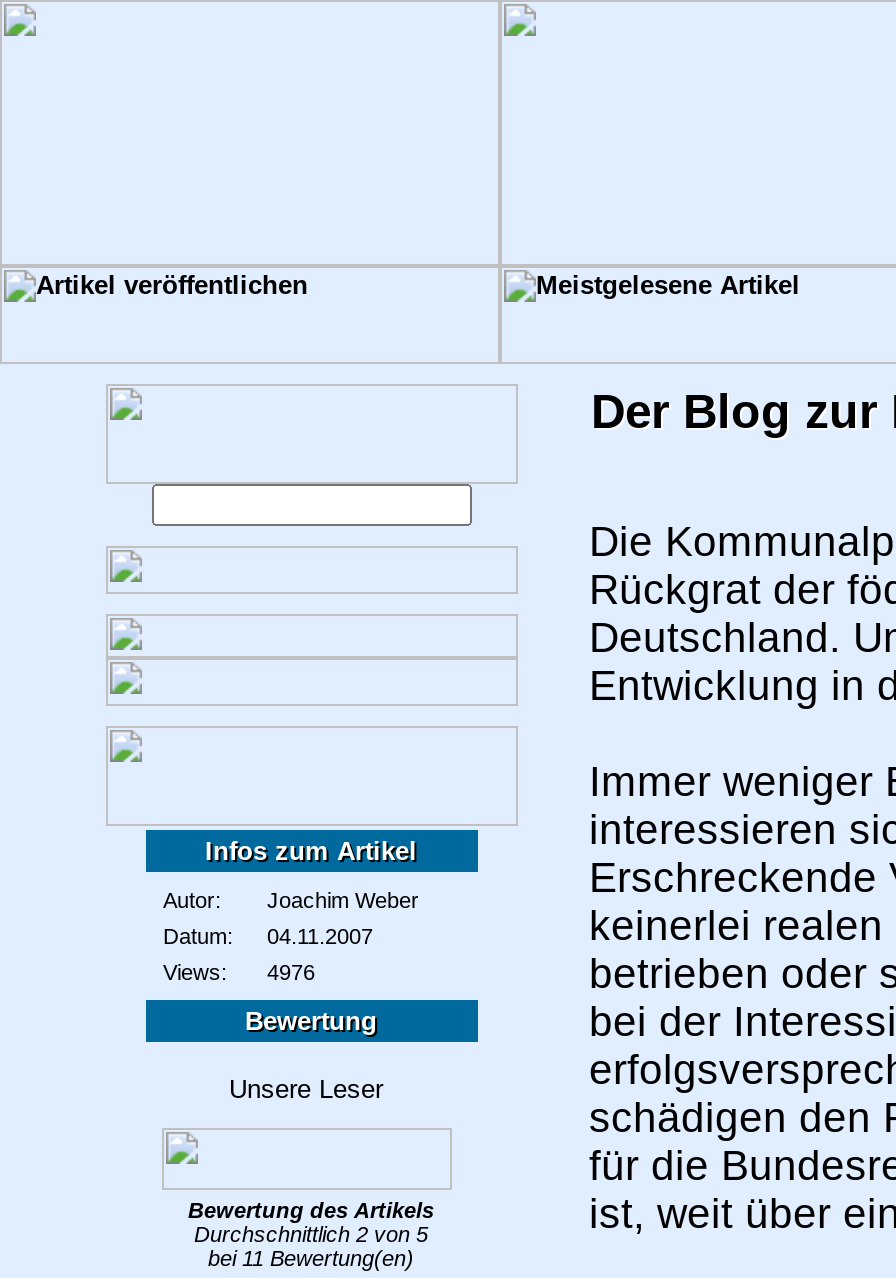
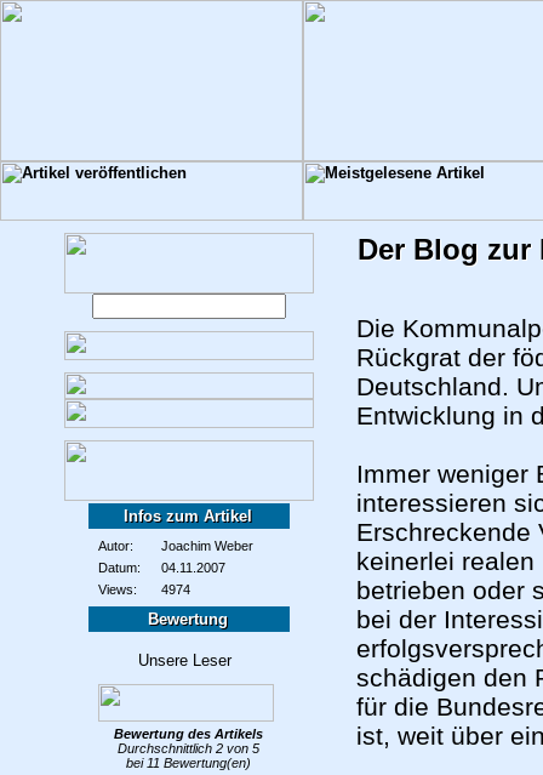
- Views: 4976
+ Views: 4974
